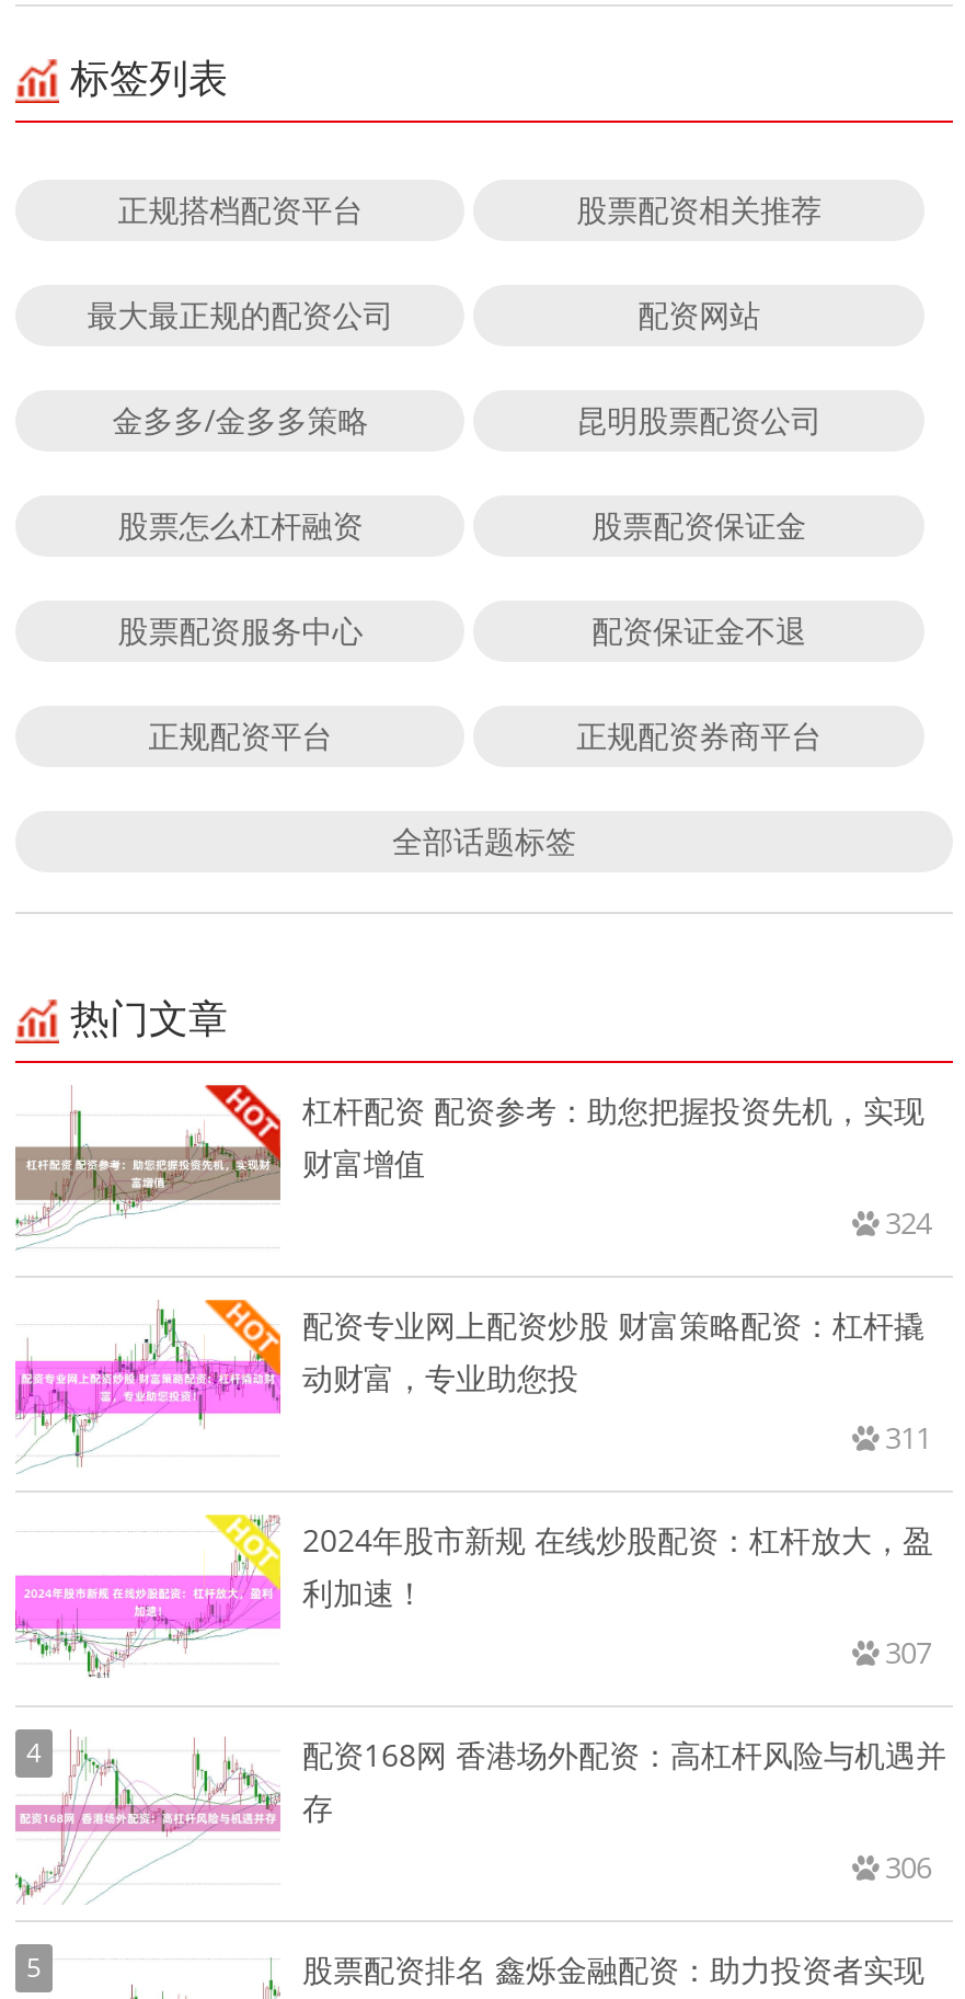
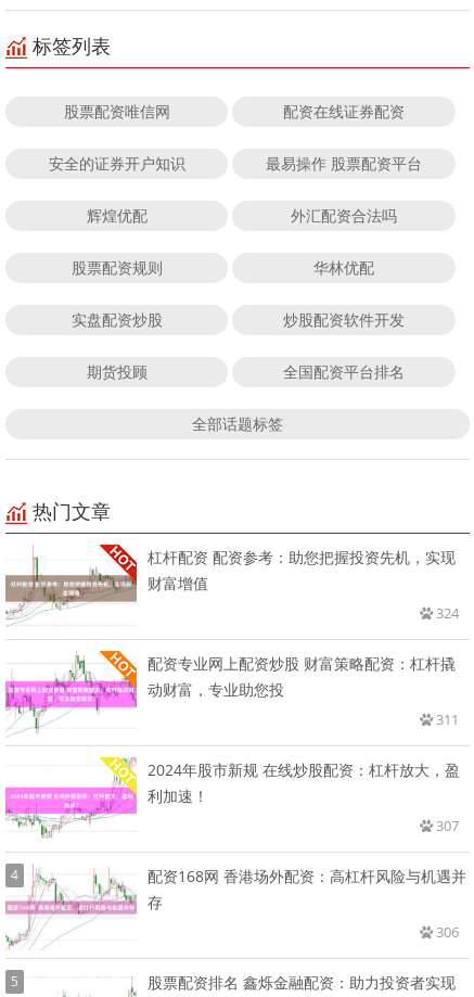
- 正规搭档配资平台
- 股票配资相关推荐
+ 股票配资唯信网
+ 配资在线证券配资

- 最大最正规的配资公司
- 配资网站
+ 安全的证券开户知识
+ 最易操作 股票配资平台

- 金多多/金多多策略
- 昆明股票配资公司
+ 辉煌优配
+ 外汇配资合法吗

- 股票怎么杠杆融资
- 股票配资保证金
+ 股票配资规则
+ 华林优配

- 股票配资服务中心
- 配资保证金不退
+ 实盘配资炒股
+ 炒股配资软件开发

- 正规配资平台
- 正规配资券商平台
+ 期货投顾
+ 全国配资平台排名
